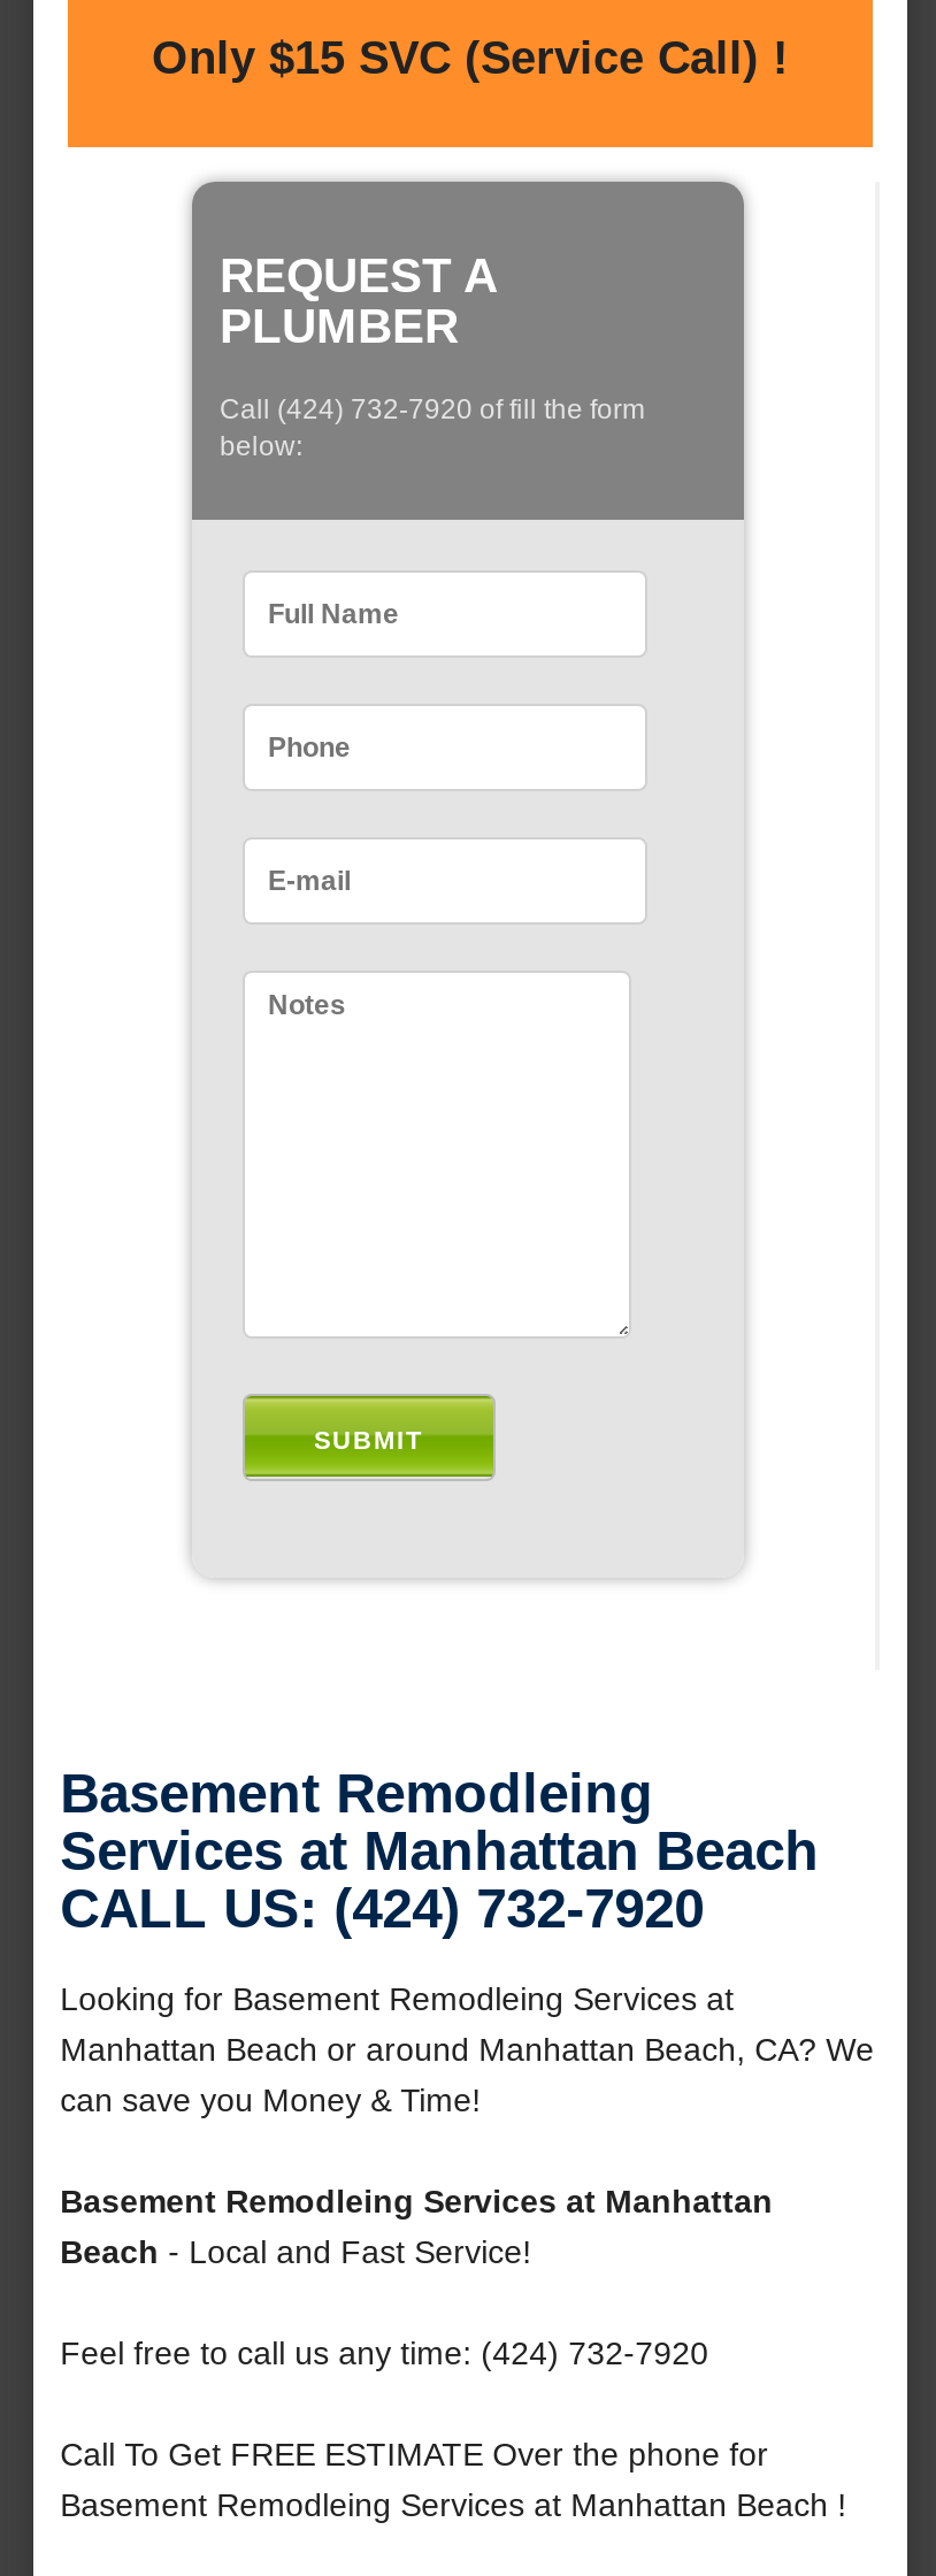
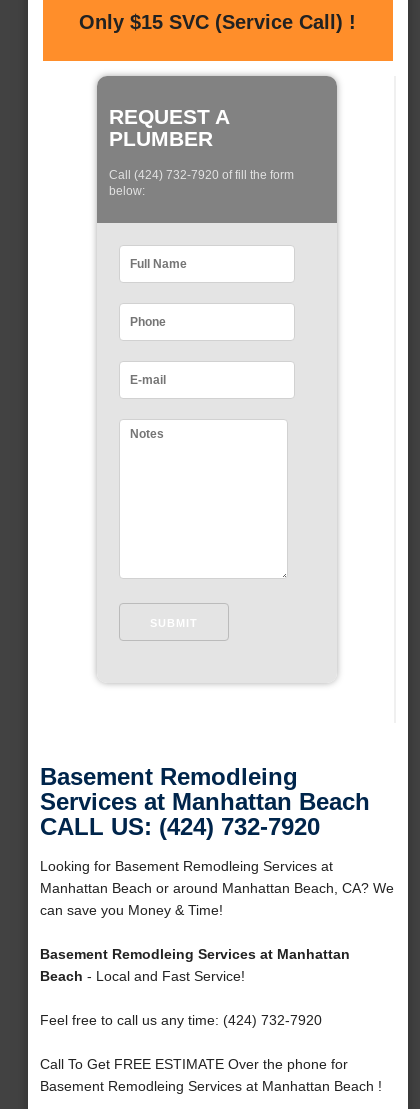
- [image]
